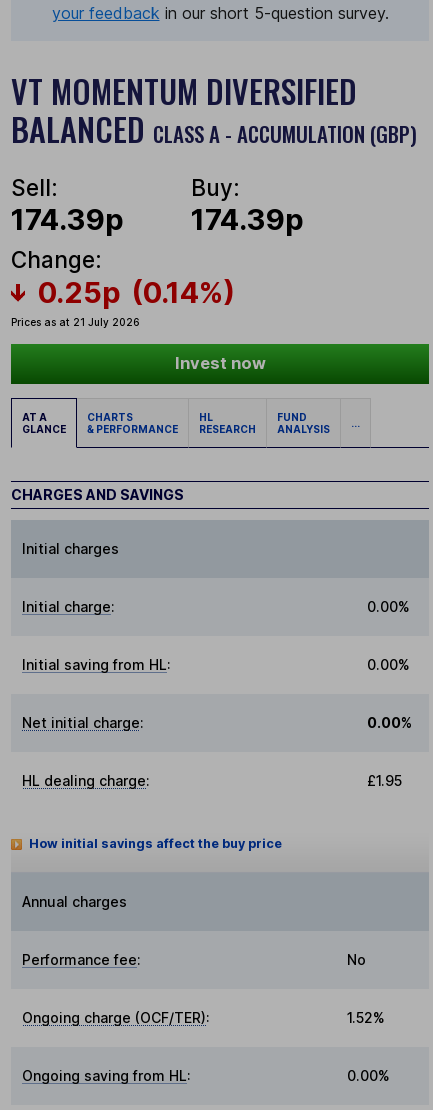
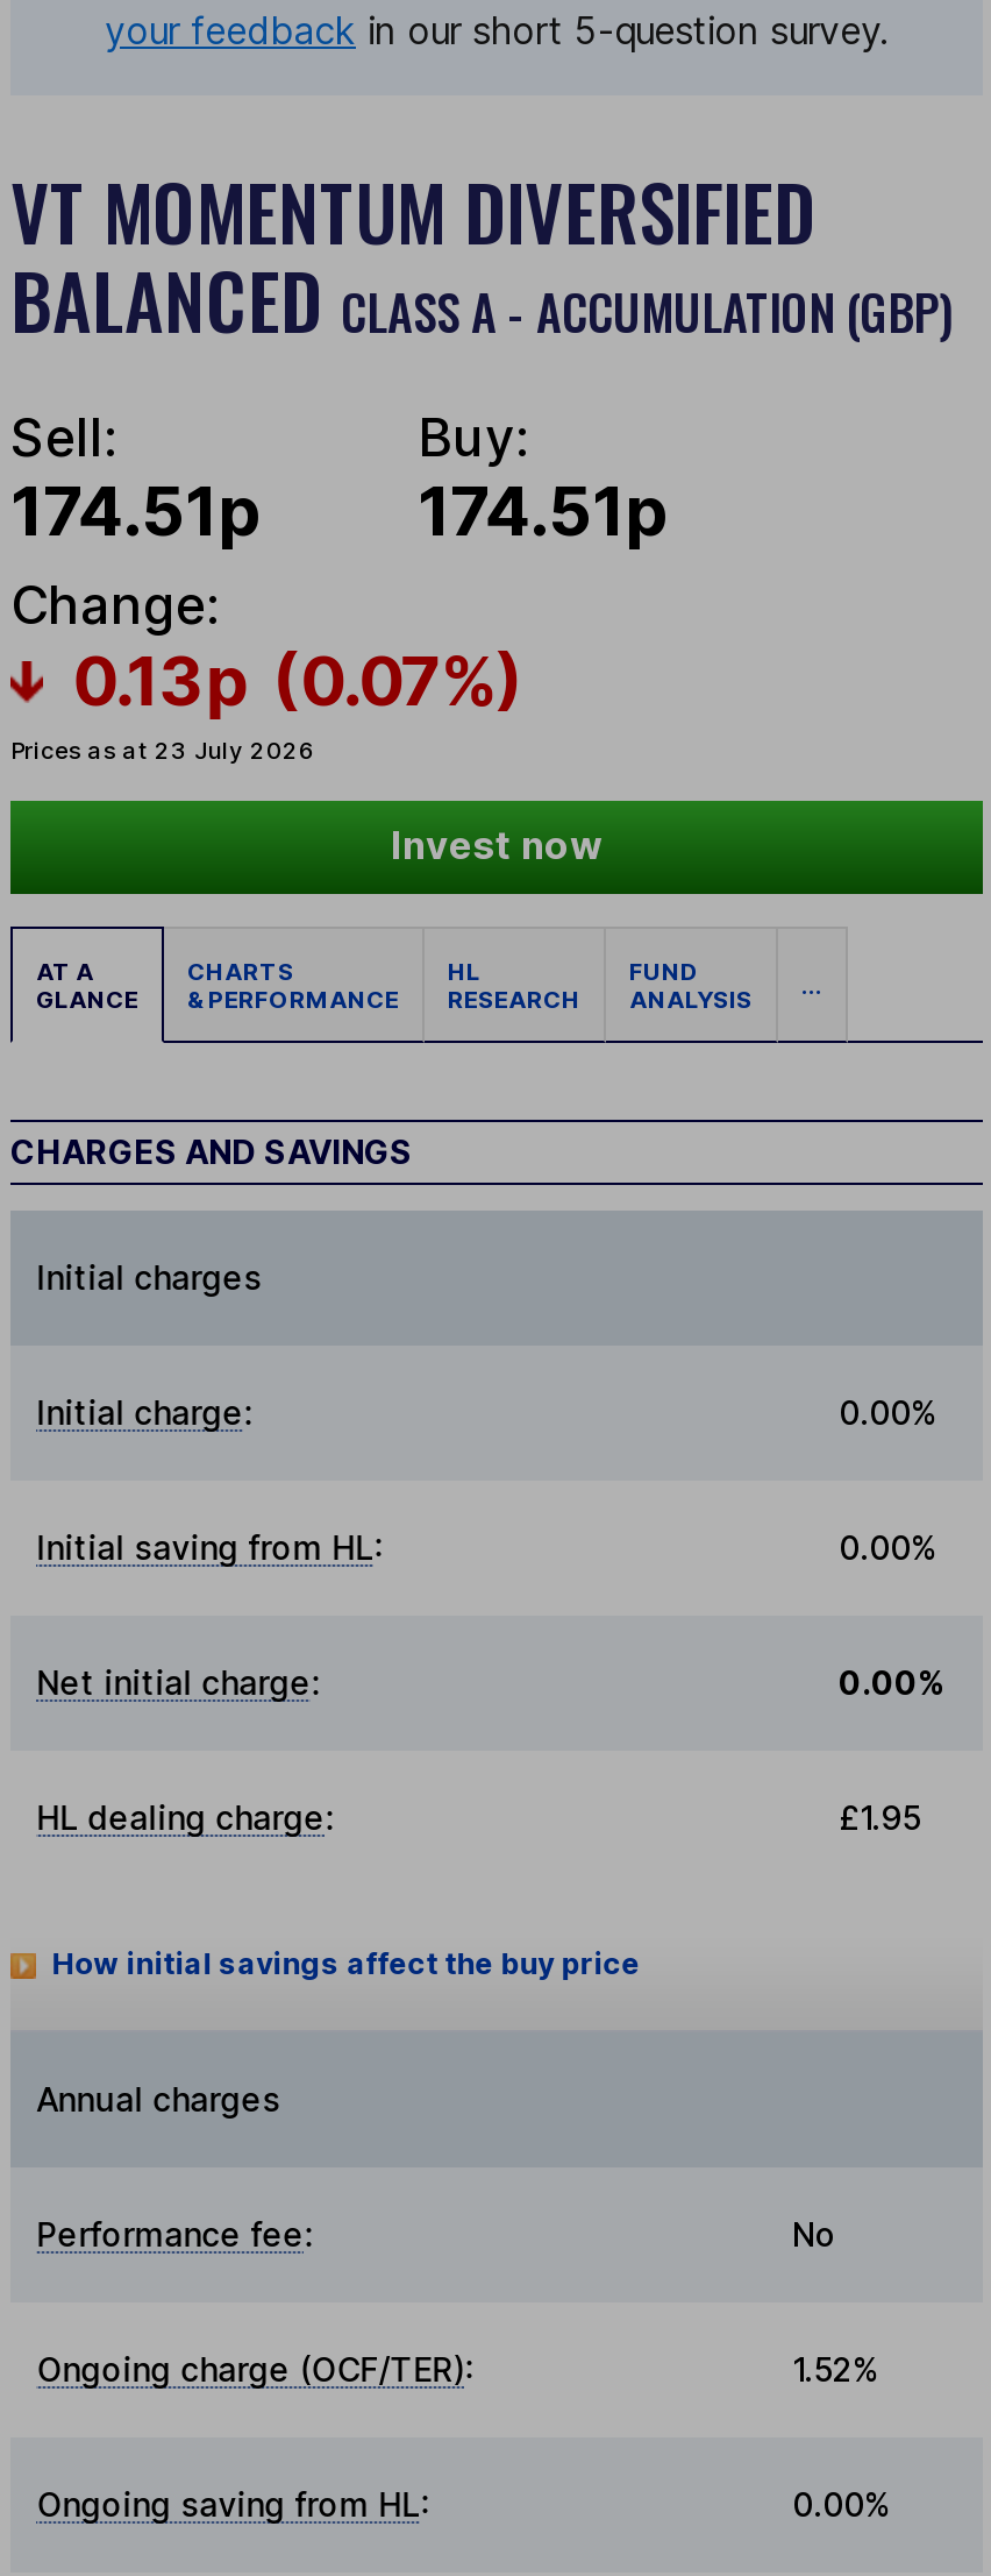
- 174.39p
+ 174.51p

- 174.39p
+ 174.51p

- 0.25p (0.14%)
- Prices as at 21 July 2026
+ 0.13p (0.07%)
+ Prices as at 23 July 2026
